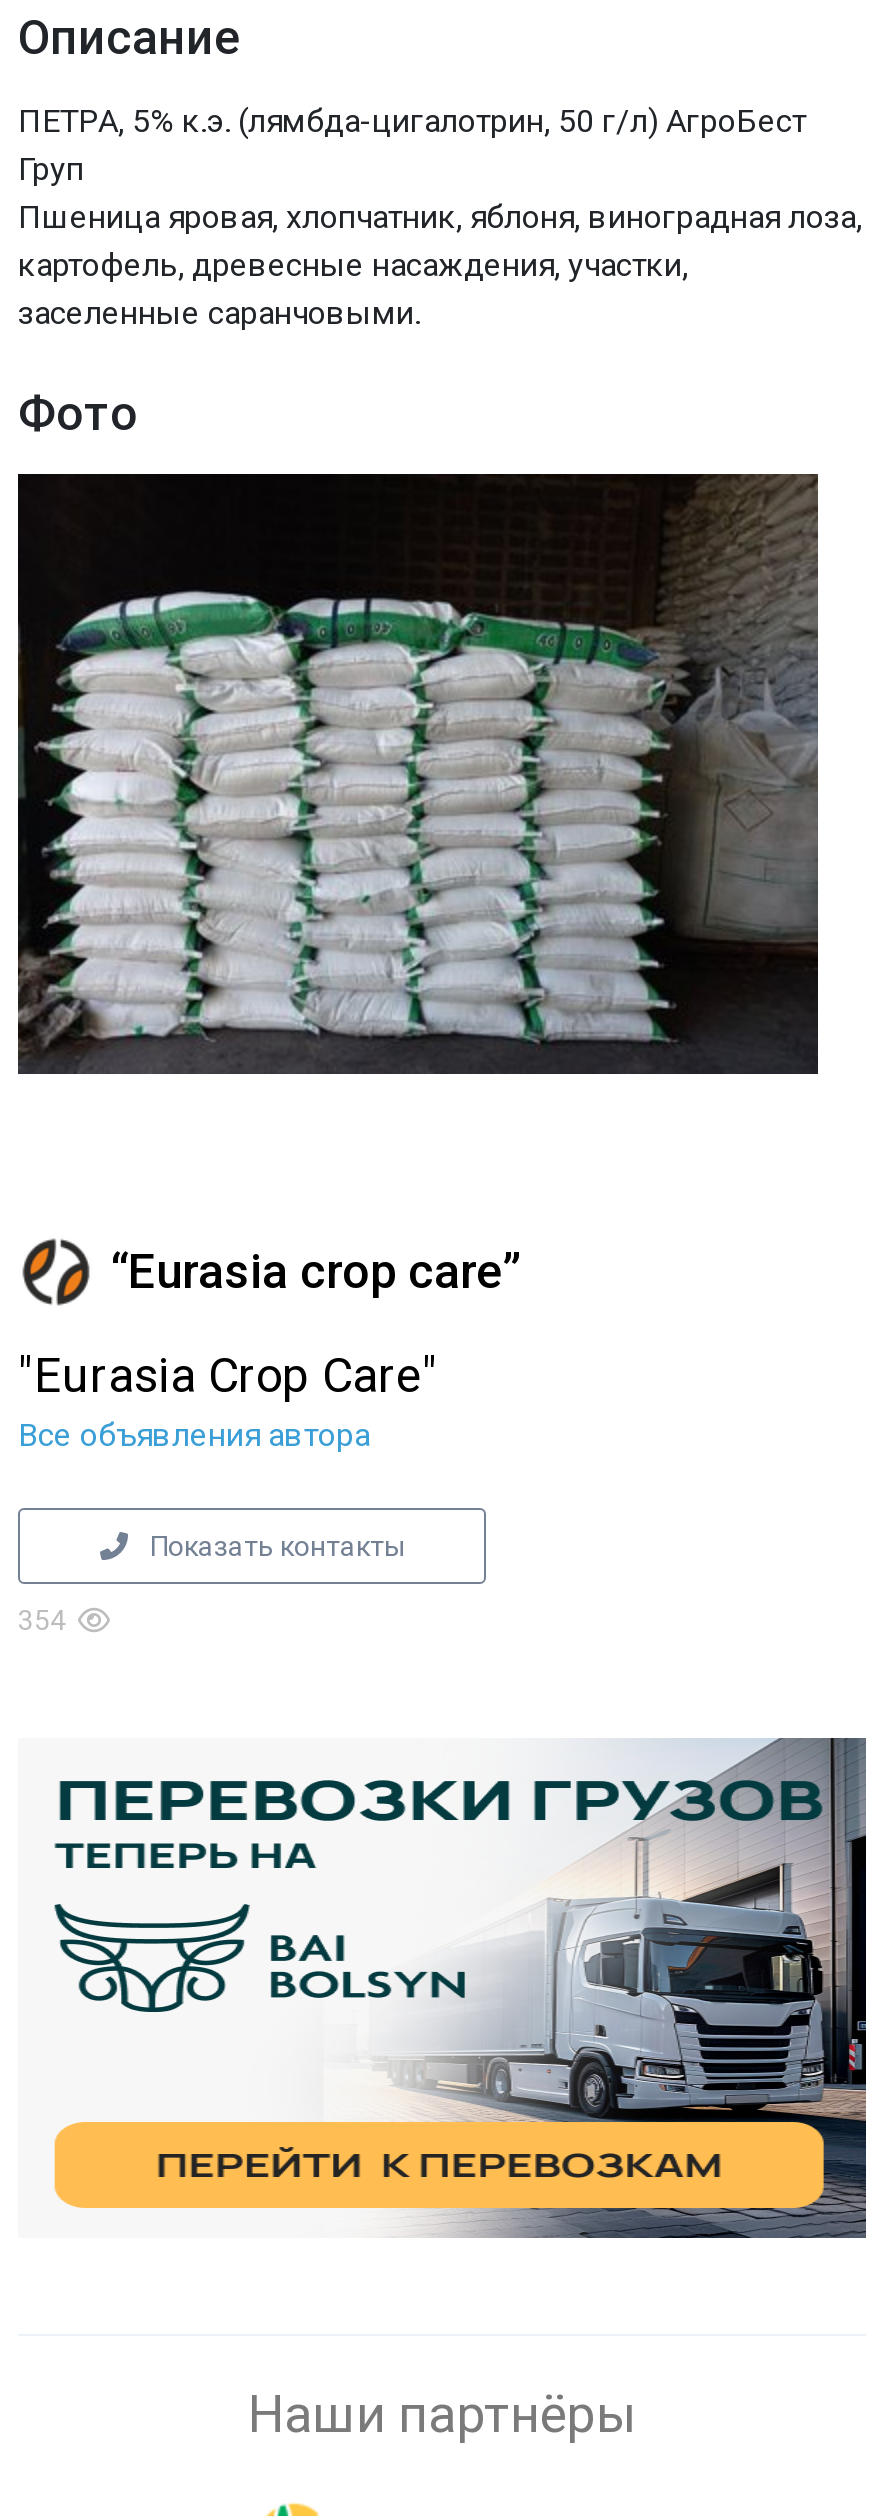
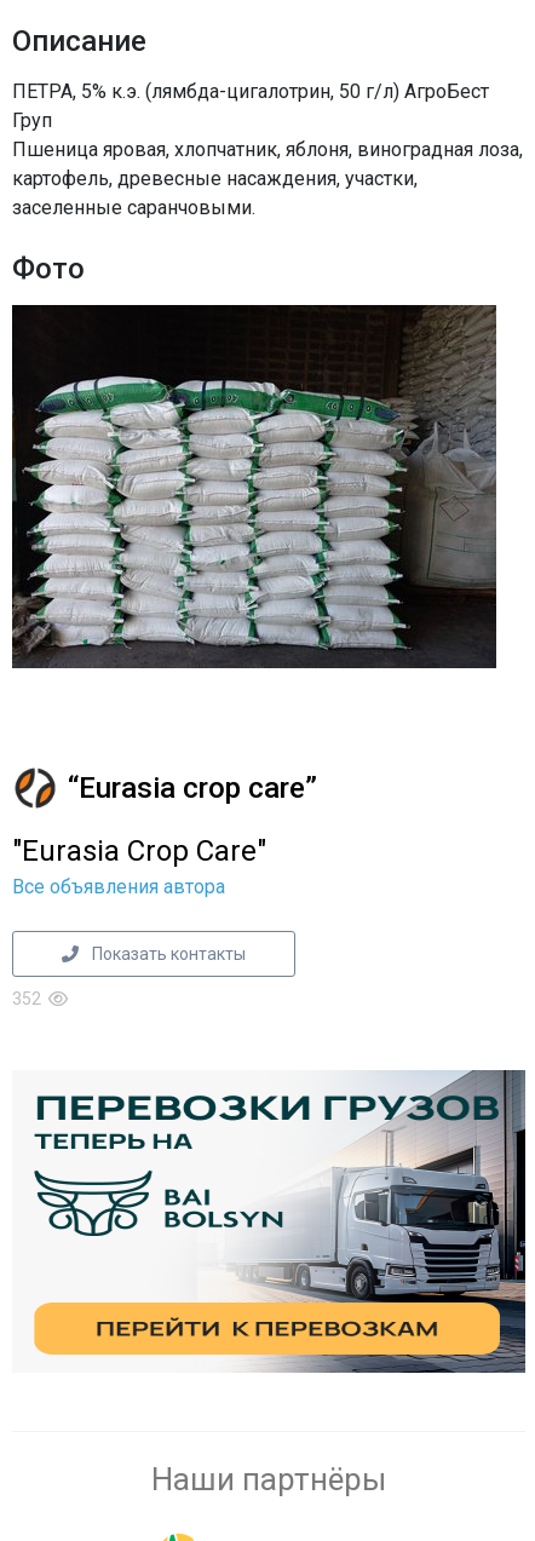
- 354
+ 352
